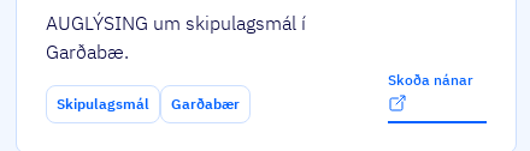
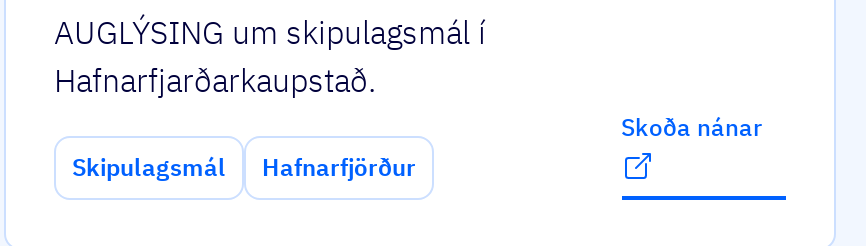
- Garðabæ.
+ Hafnarfjarðarkaupstað.

- Garðabær
+ Hafnarfjörður
